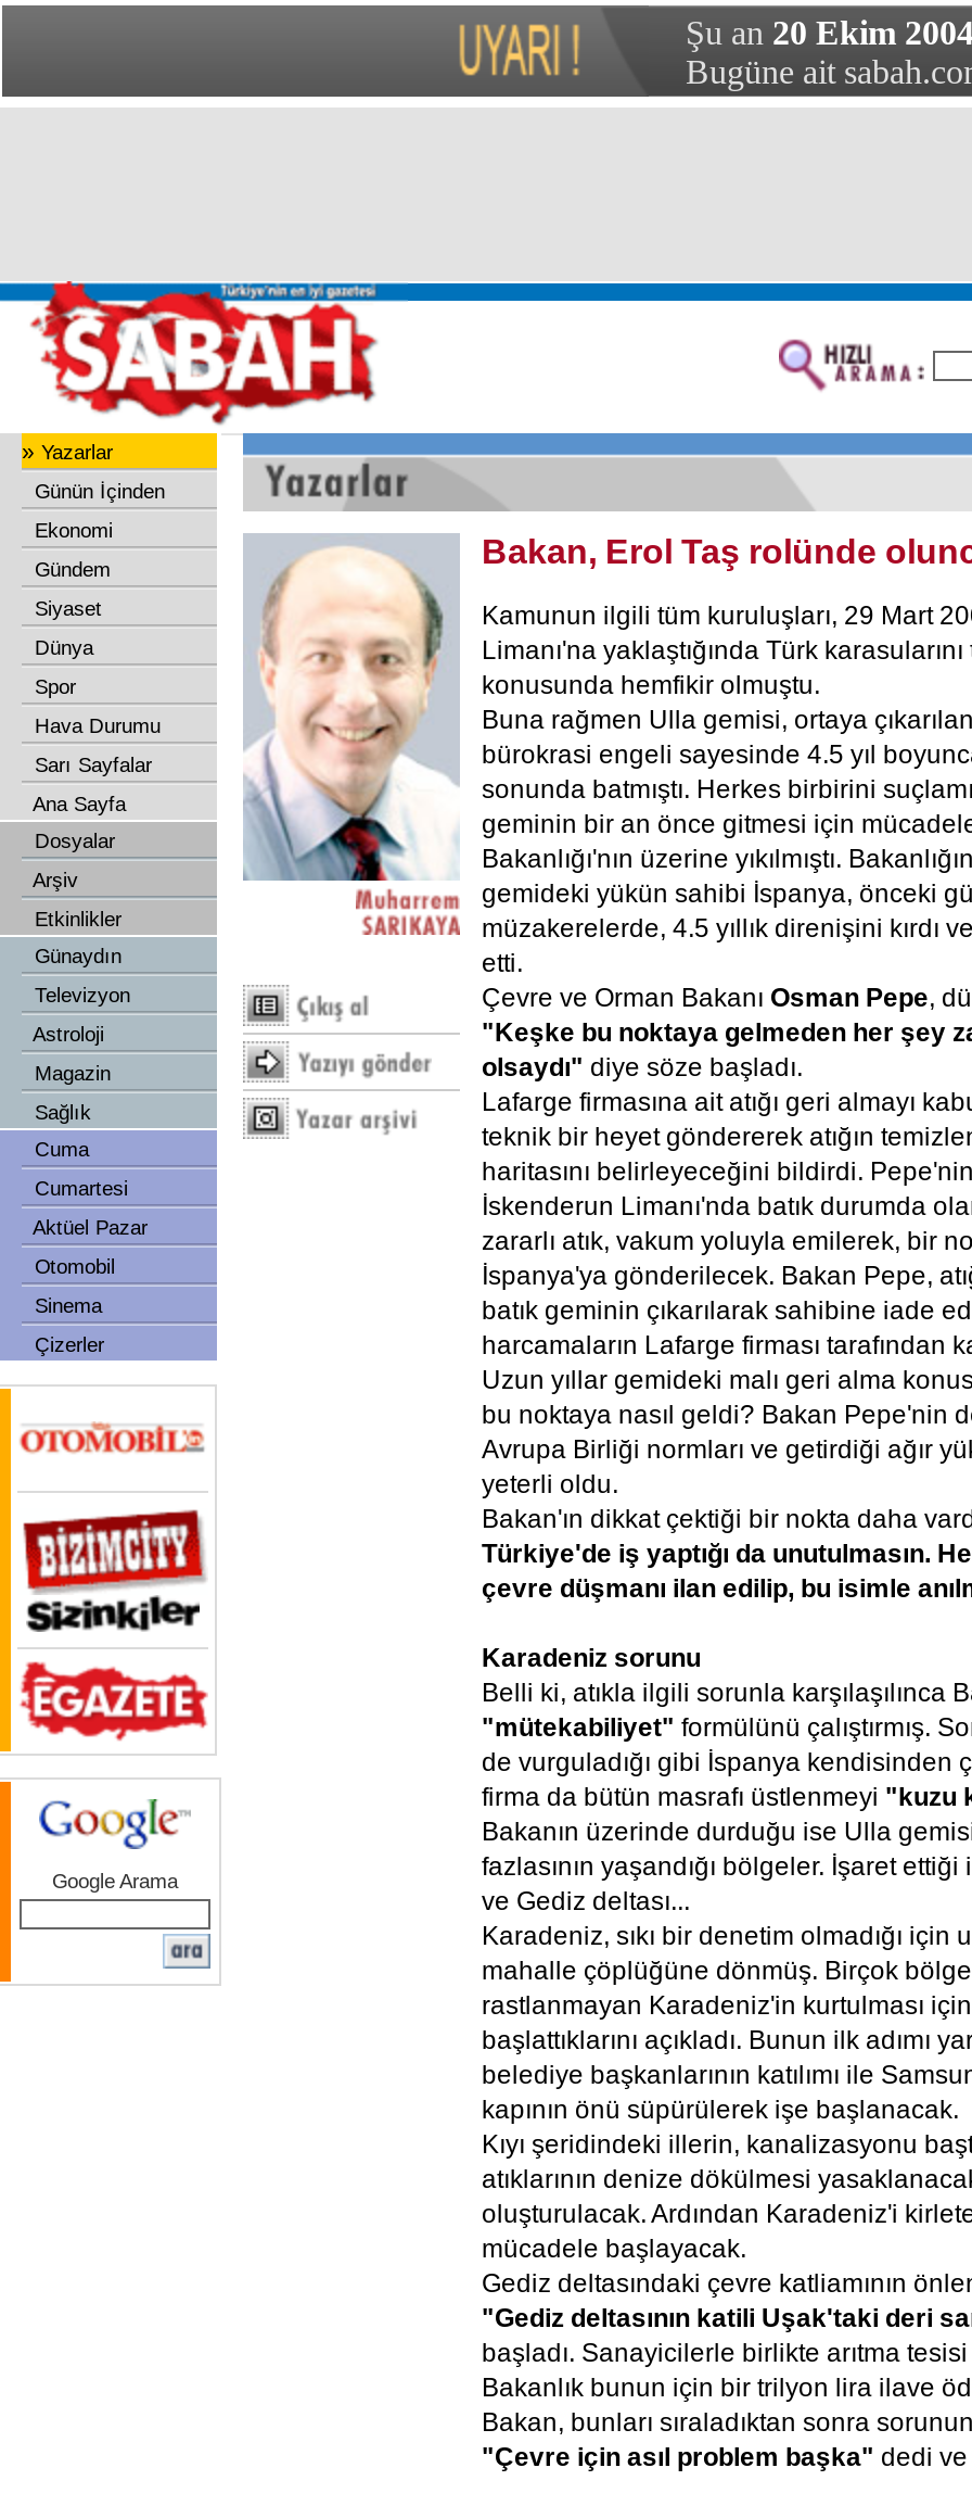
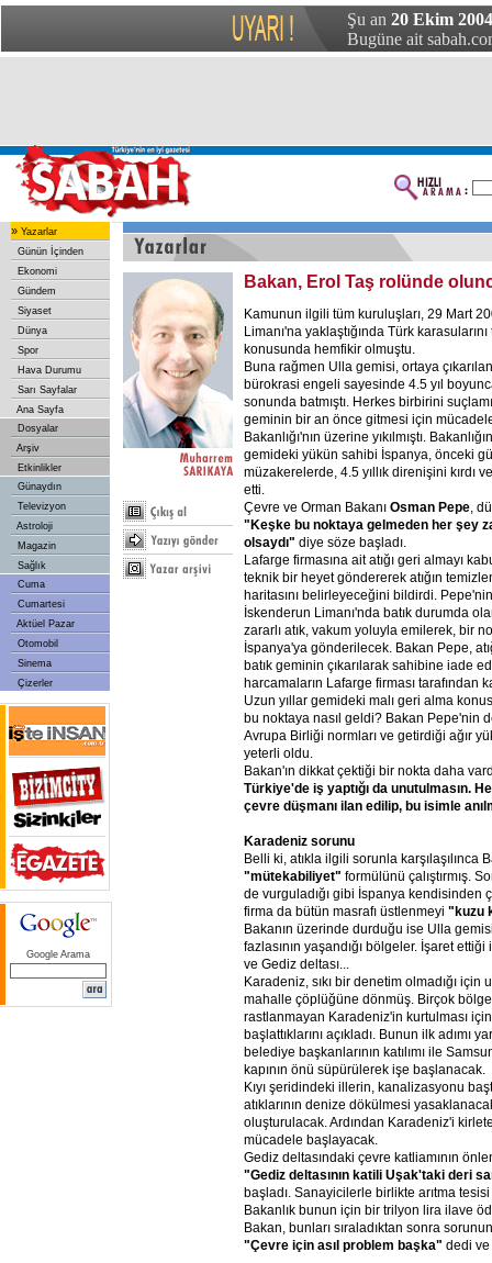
- [image]
+ [image]
